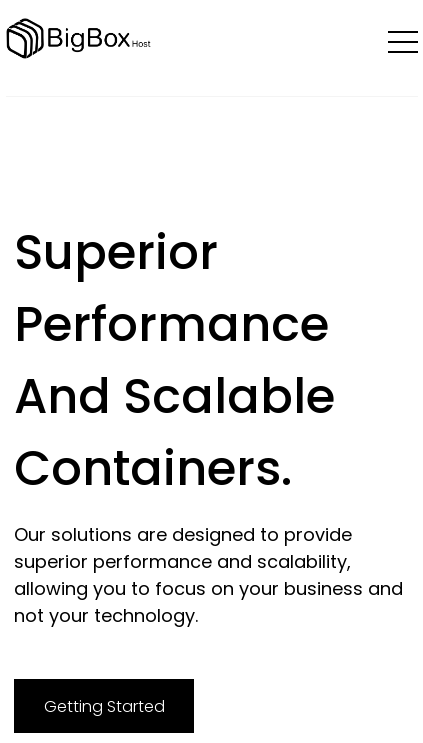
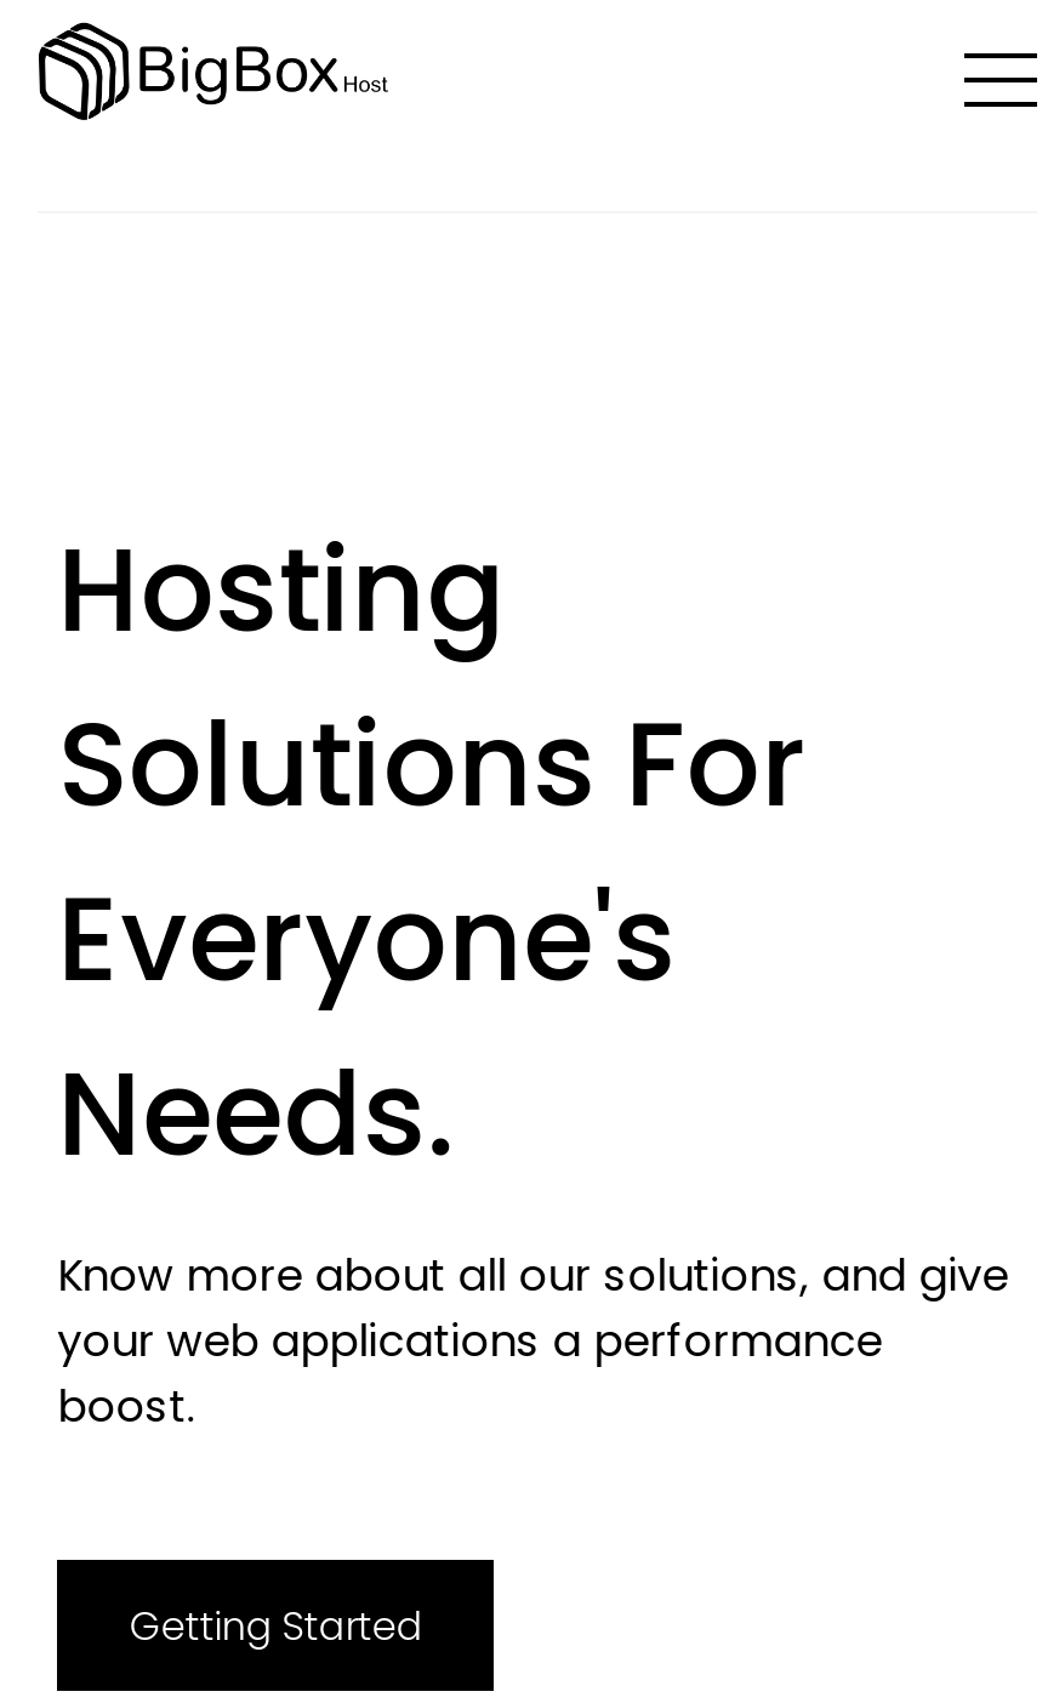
- Superior
- Performance
- And Scalable
- Containers.
- Our solutions are designed to provide
- superior performance and scalability,
- allowing you to focus on your business and
- not your technology.
+ Hosting
+ Solutions For
+ Everyone's
+ Needs.
+ Know more about all our solutions, and give
+ your web applications a performance
+ boost.
